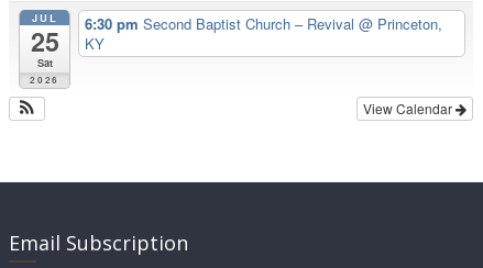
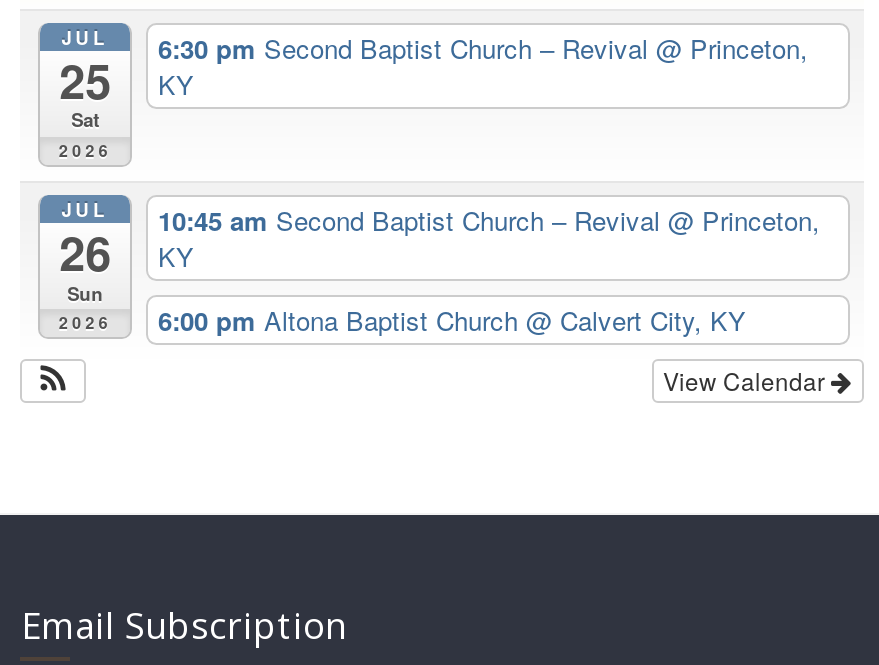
+ JUL
+ 26
+ Sun
+ 2026

+ 10:45 am Second Baptist Church – Revival @ Princeton,
+ KY
+ 6:00 pm Altona Baptist Church @ Calvert City, KY
